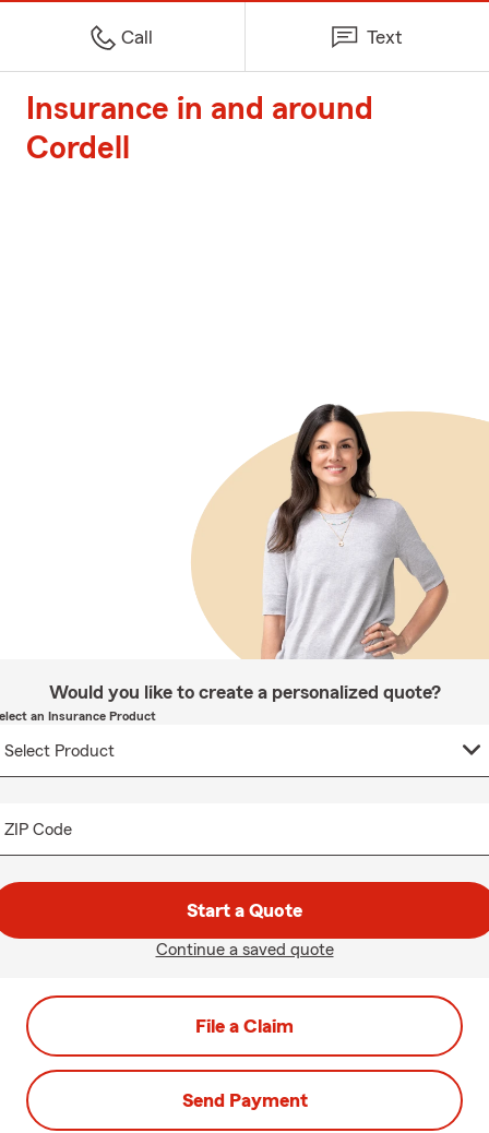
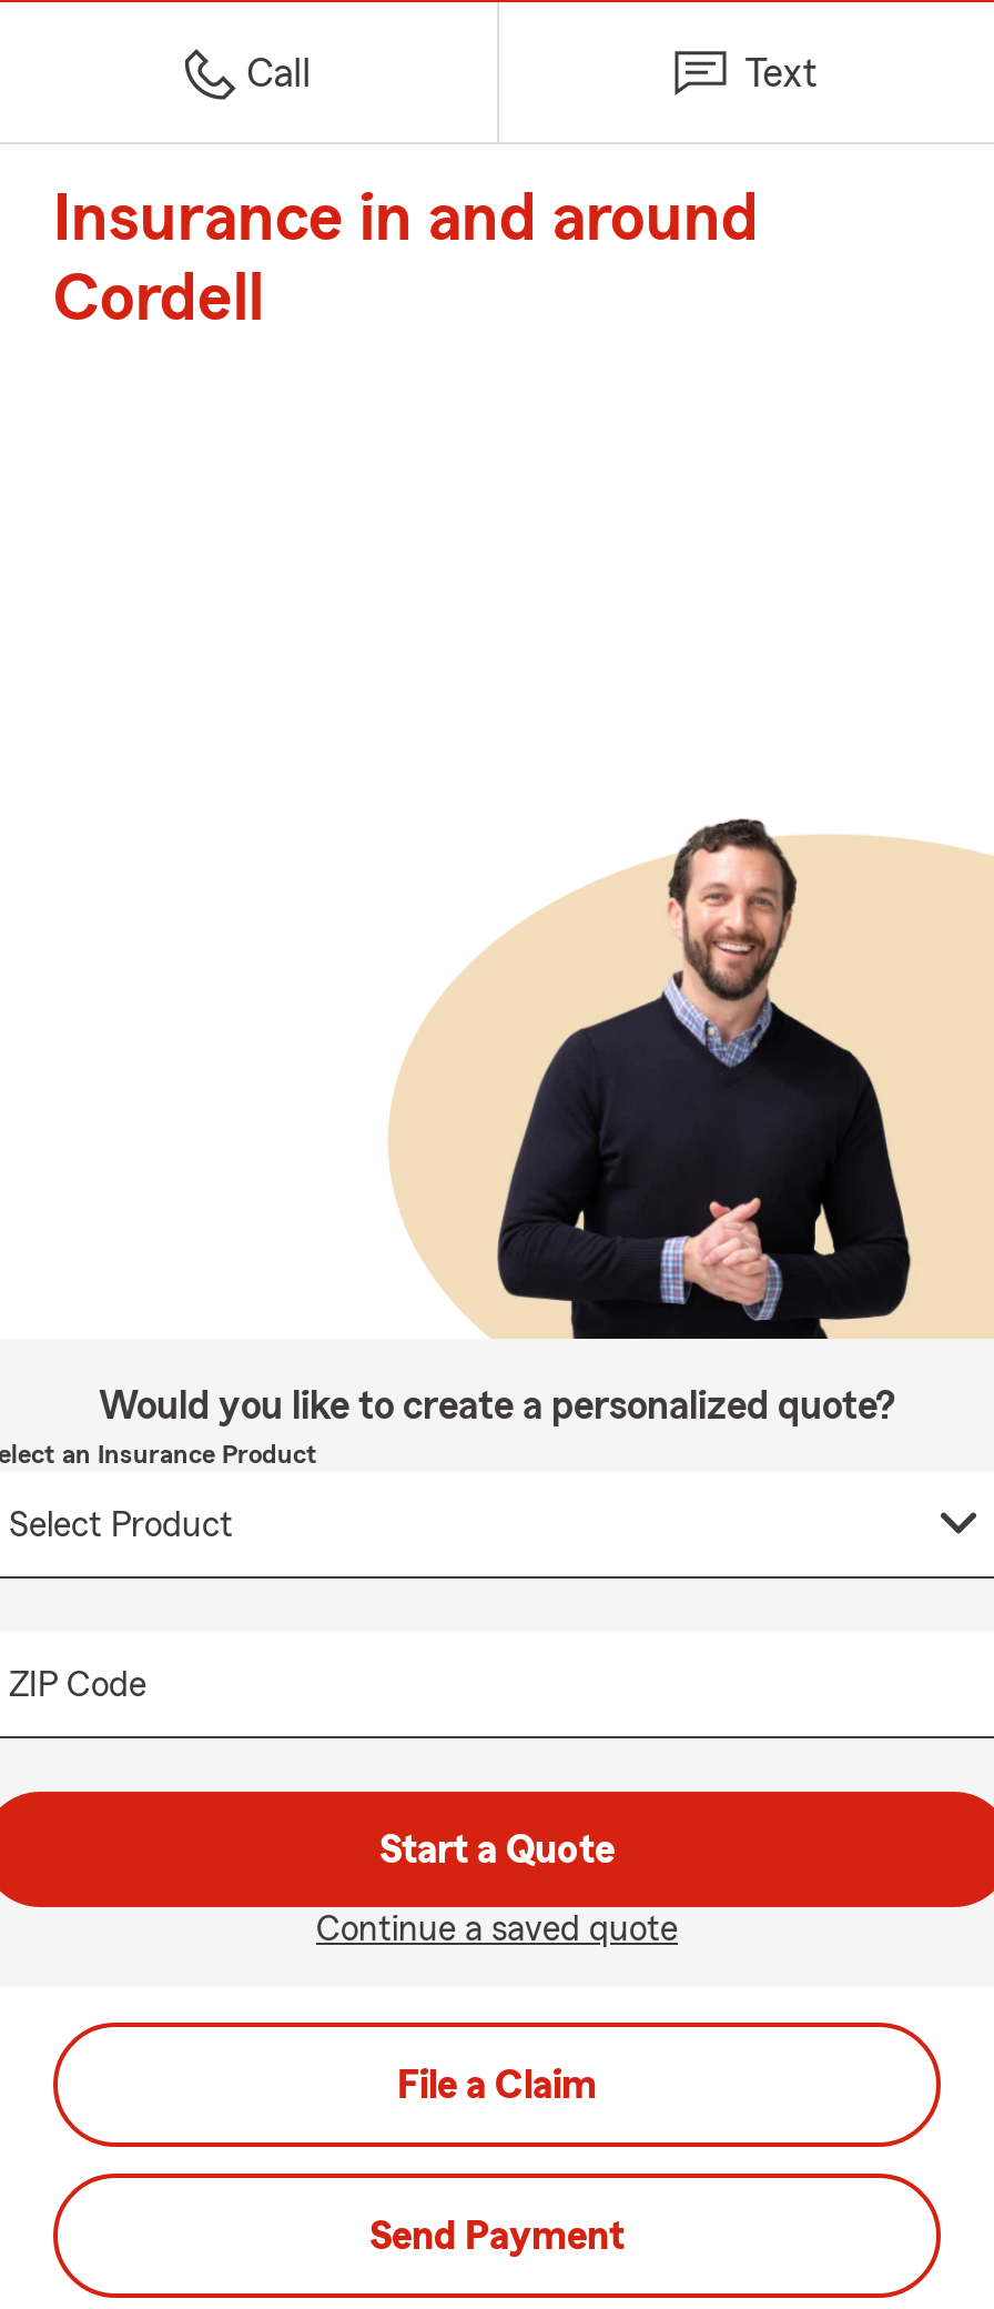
- [image]
+ [image]
